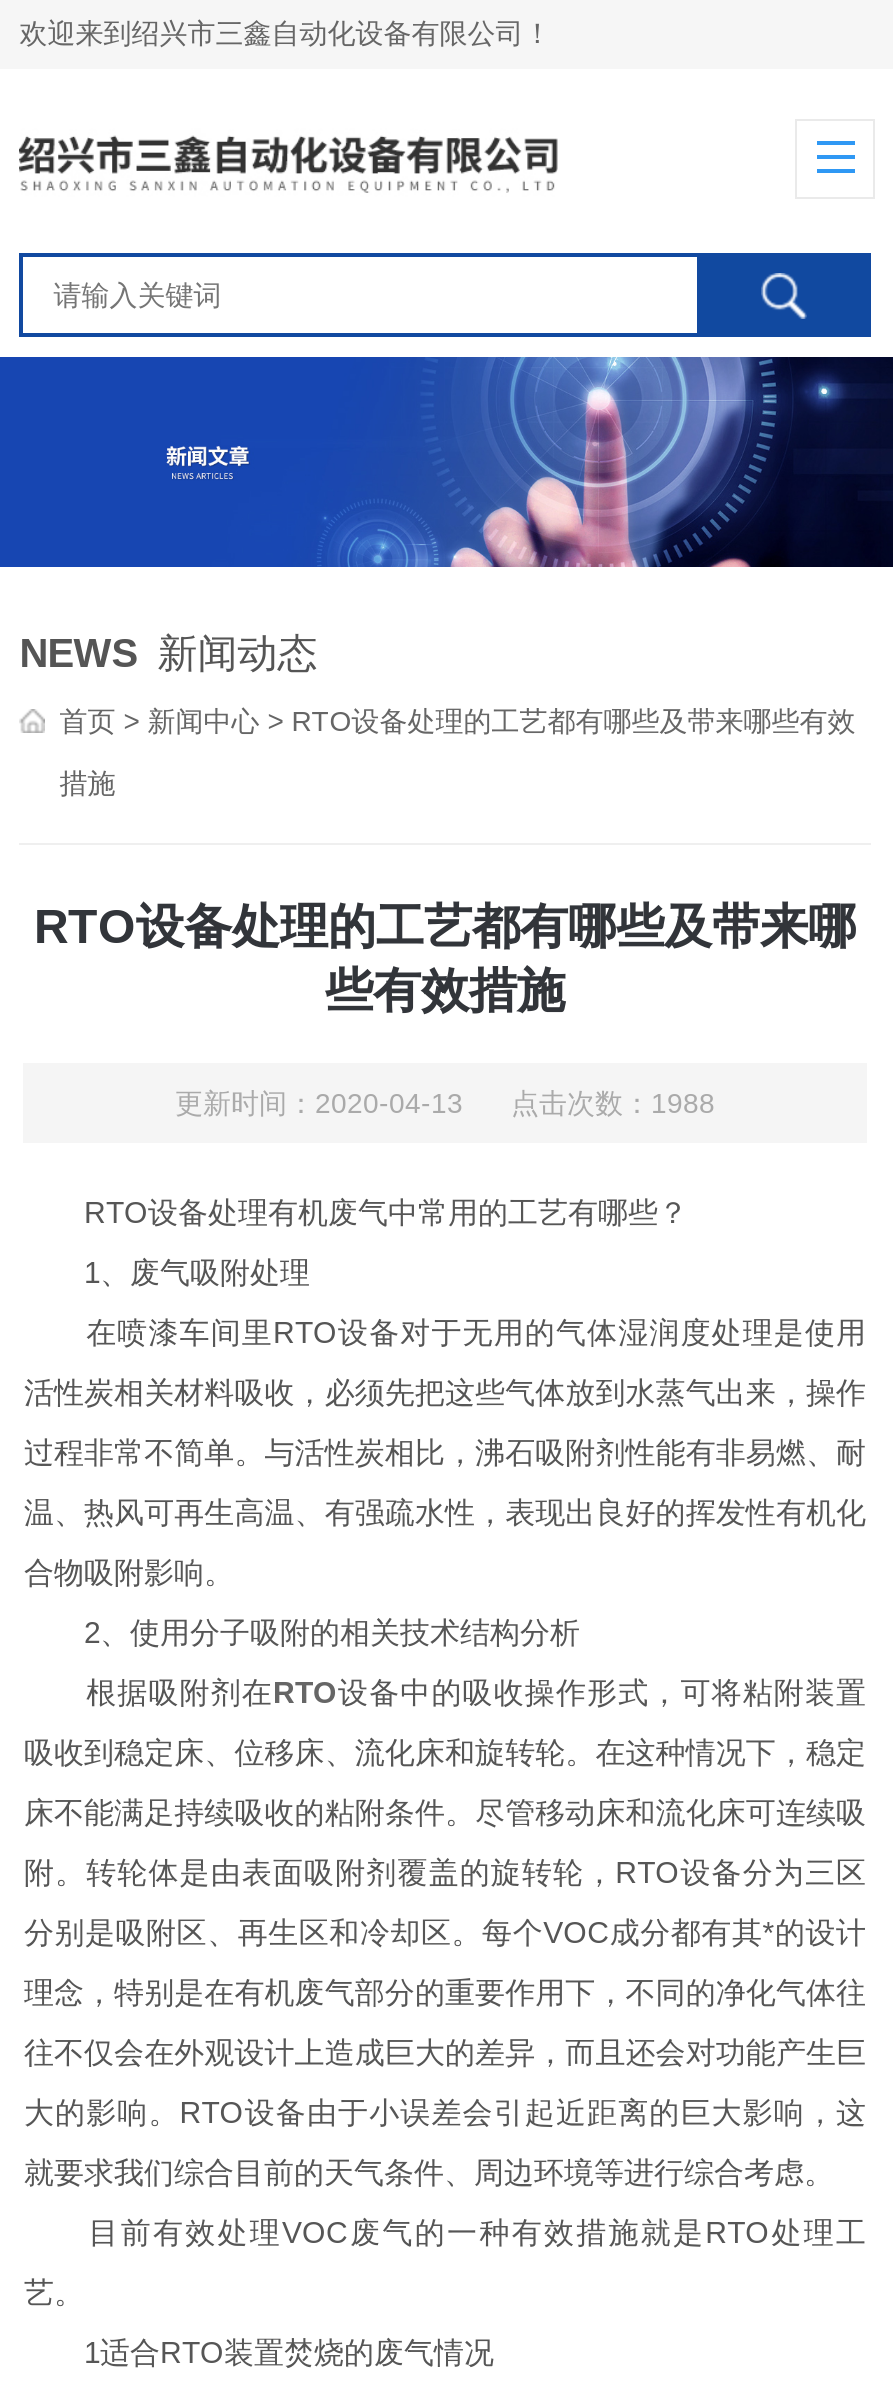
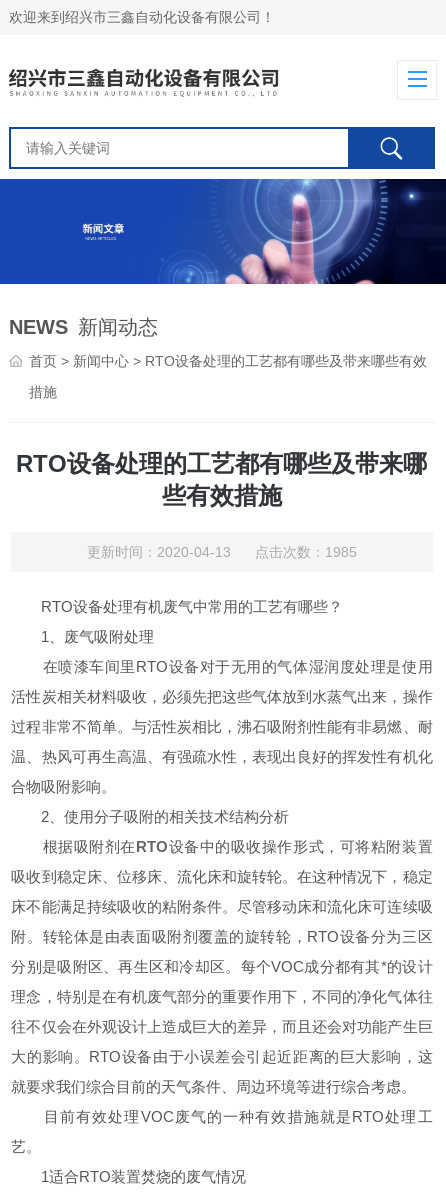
- 更新时间：2020-04-13 点击次数：1988
+ 更新时间：2020-04-13 点击次数：1985
